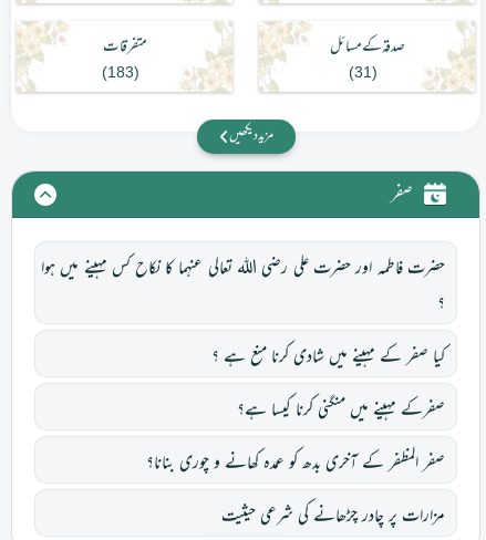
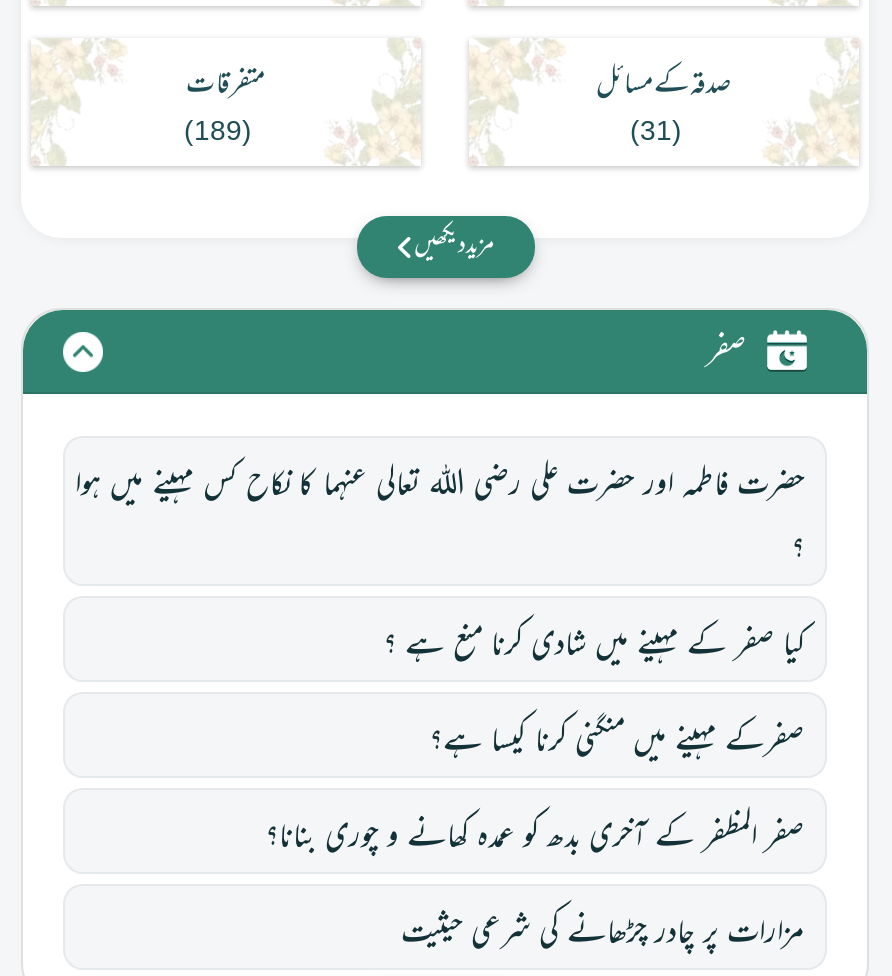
- 183
+ 189
